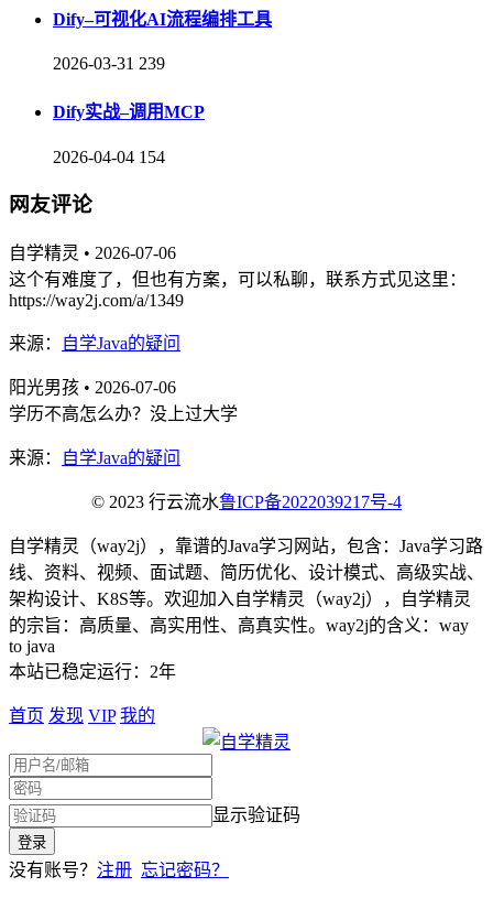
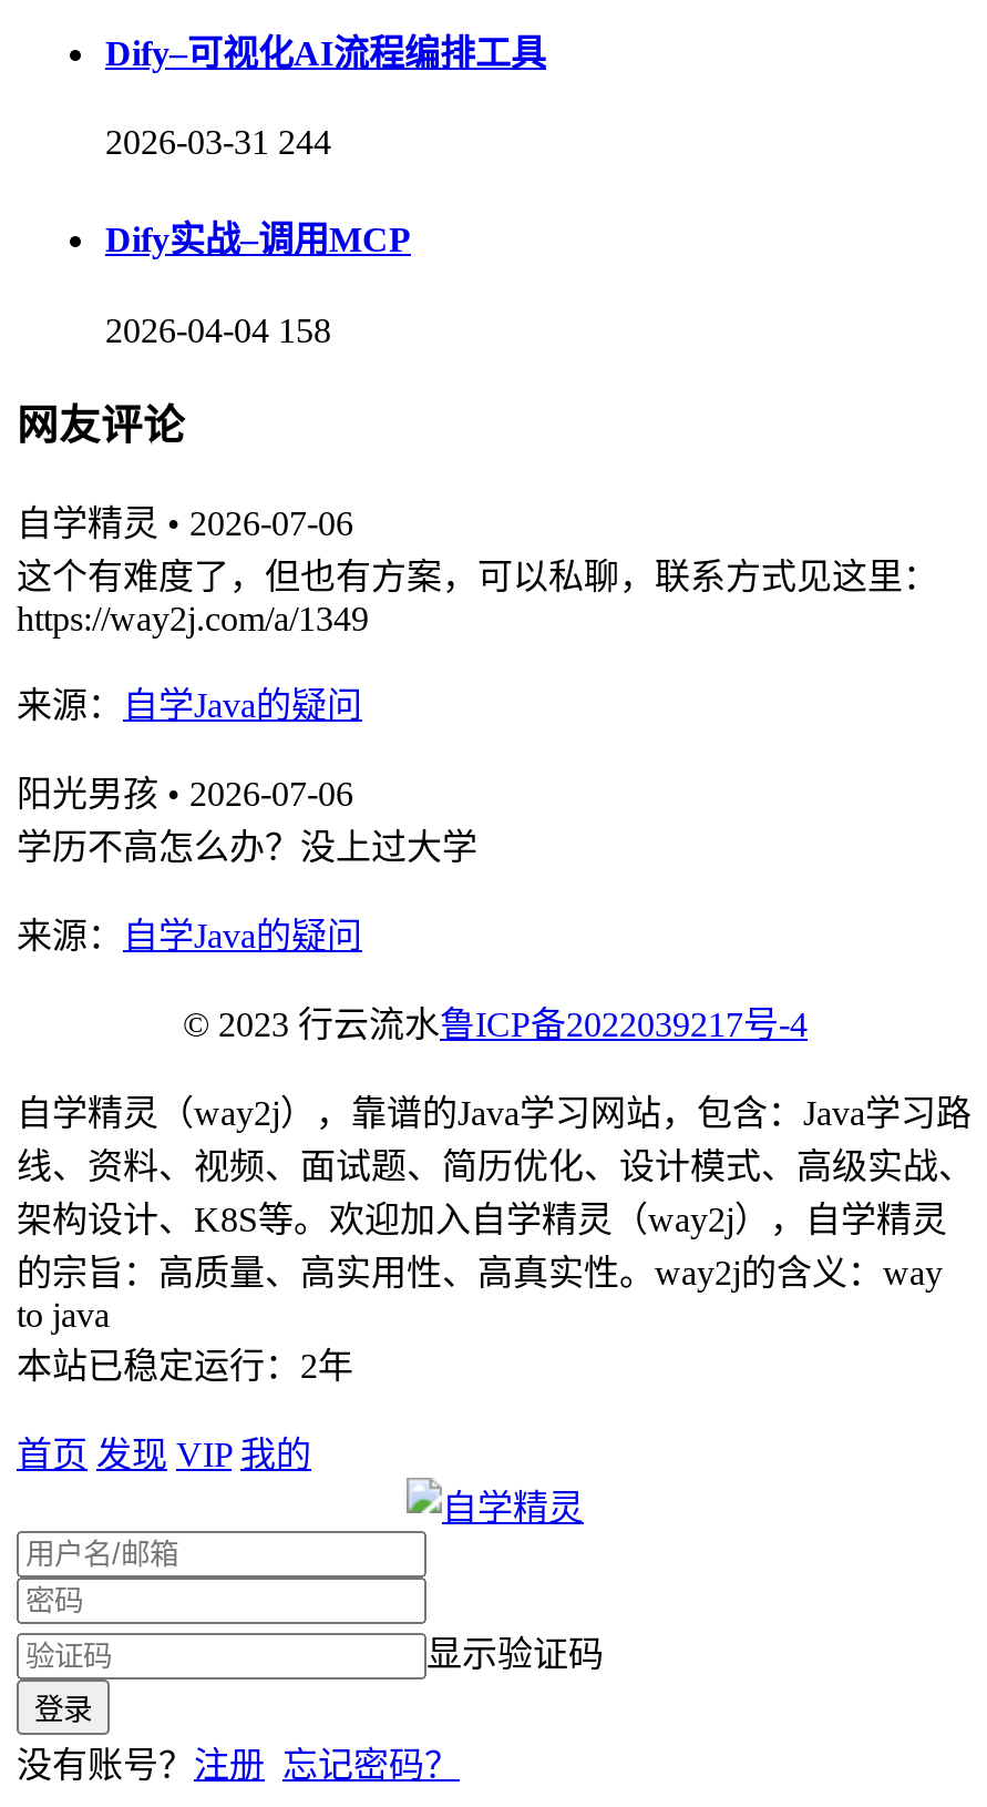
- 2026-03-31 239
+ 2026-03-31 244

- 2026-04-04 154
+ 2026-04-04 158
